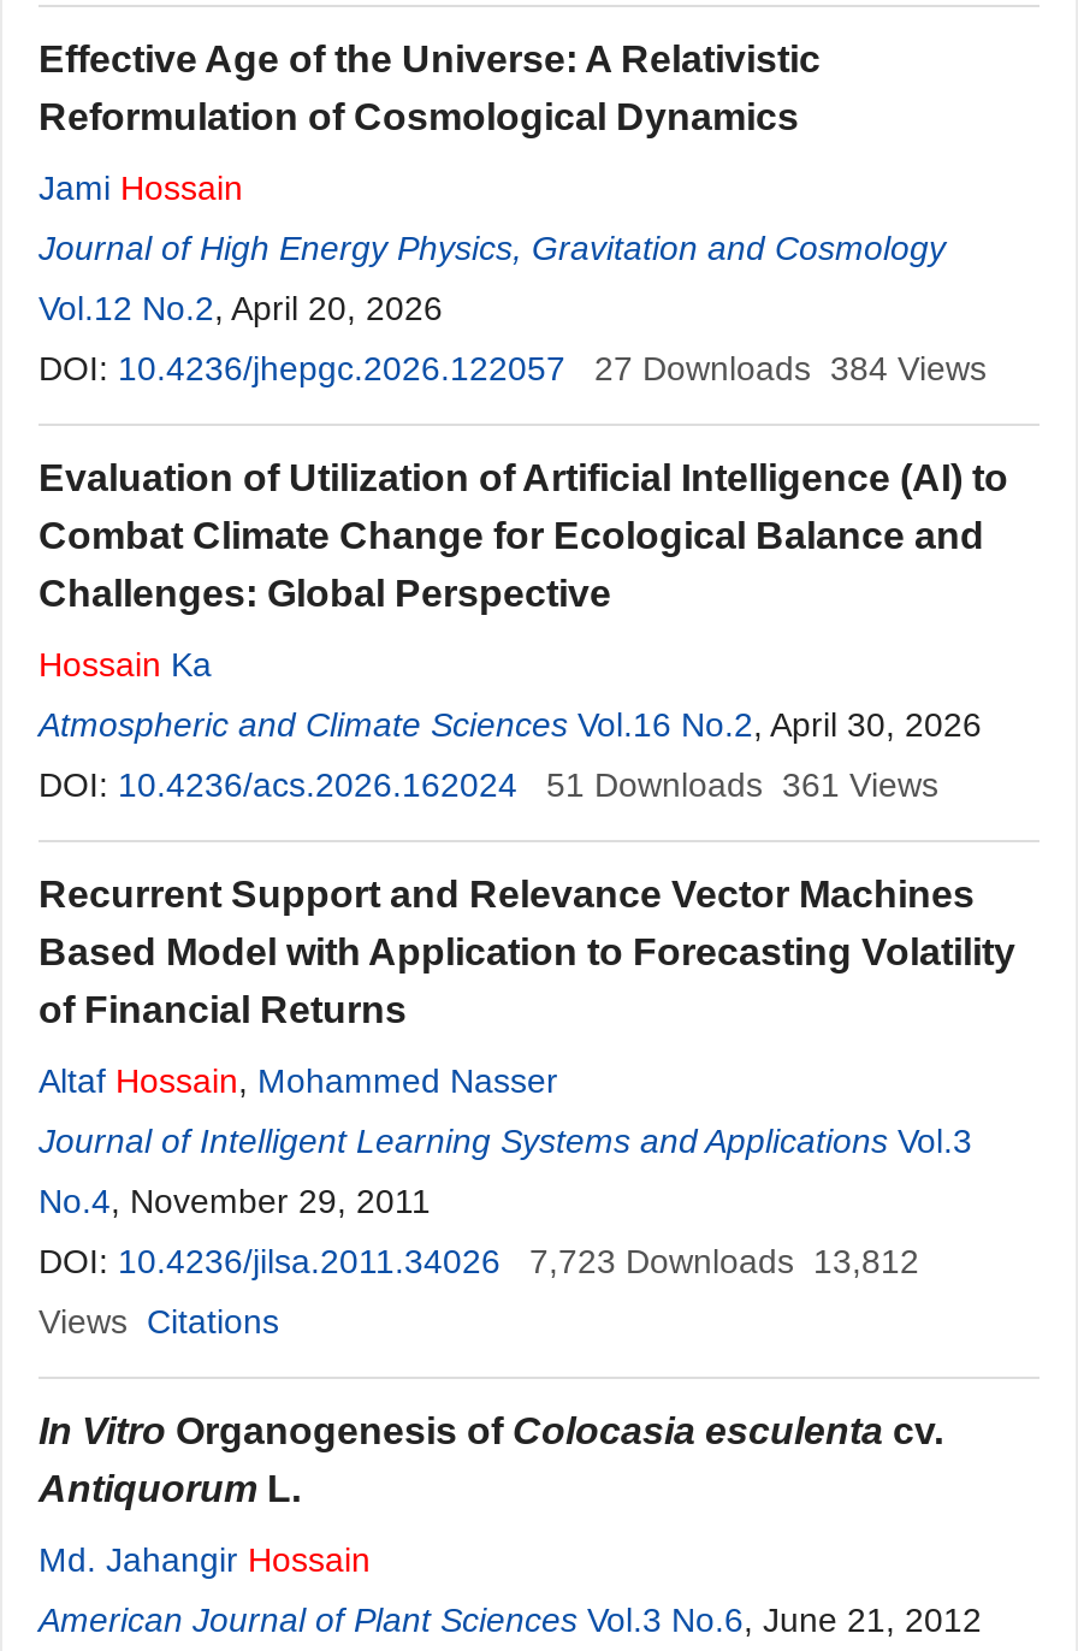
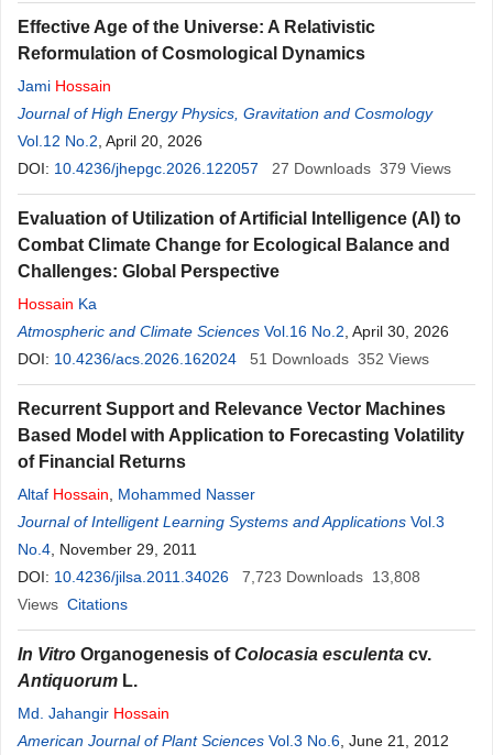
- 27 Downloads 384 Views
+ 27 Downloads 379 Views

- 51 Downloads 361 Views
+ 51 Downloads 352 Views

- DOI: 10.4236/jilsa.2011.34026 7,723 Downloads 13,812
+ DOI: 10.4236/jilsa.2011.34026 7,723 Downloads 13,808
